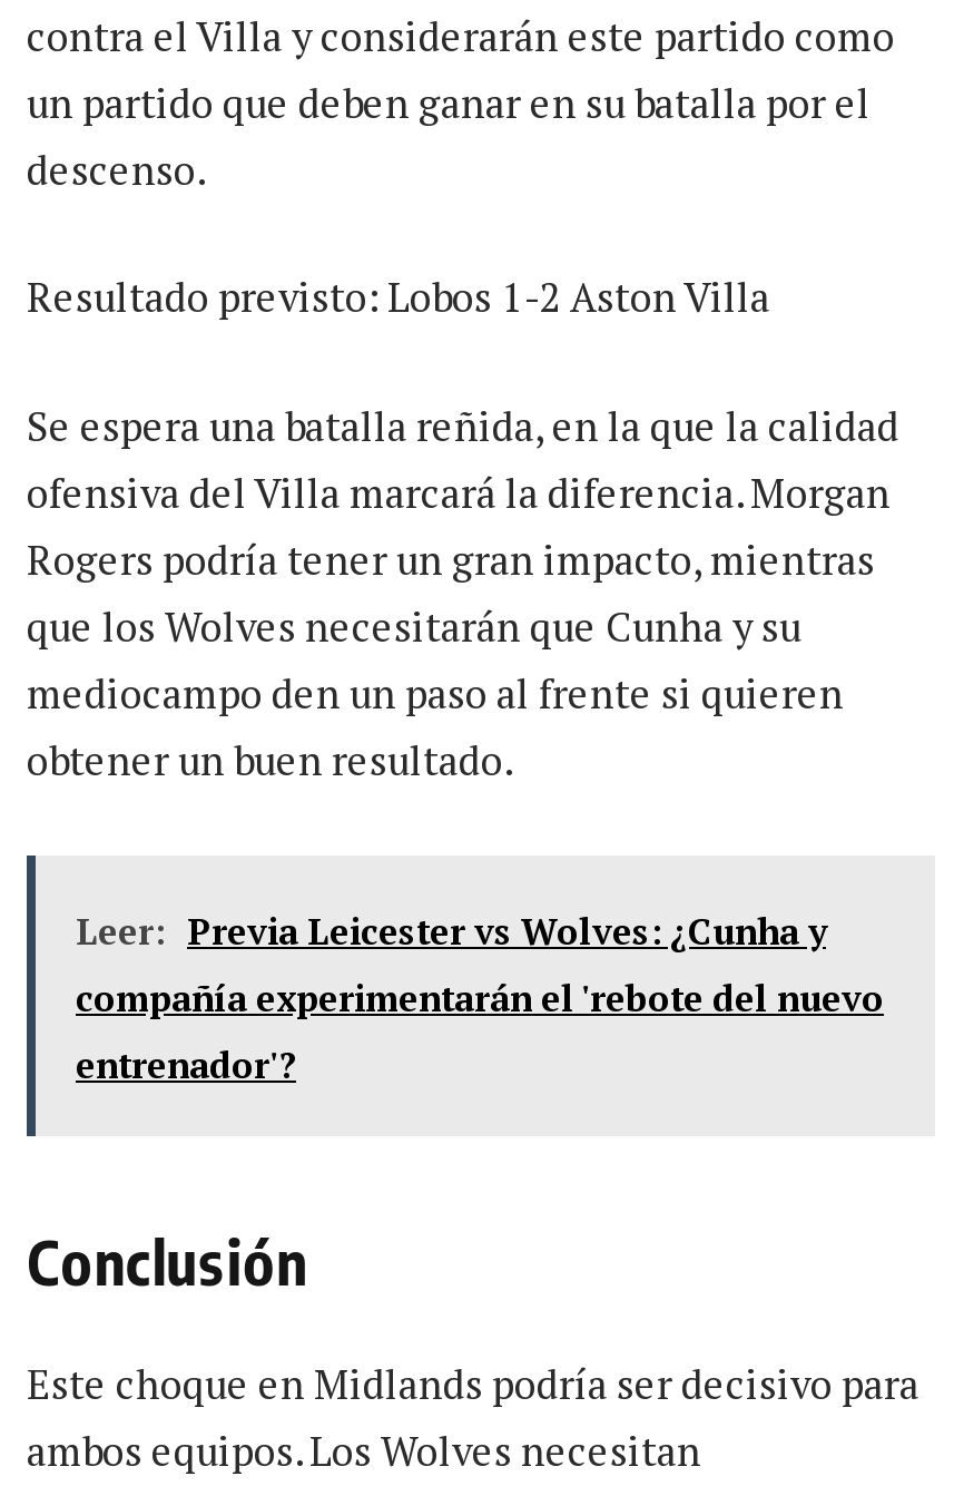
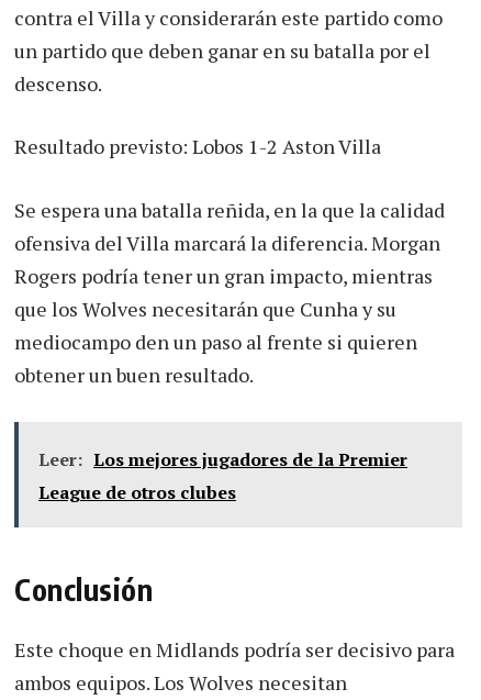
- Leer: Previa Leicester vs Wolves: ¿Cunha y
- compañía experimentarán el 'rebote del nuevo
- entrenador'?
+ Leer: Los mejores jugadores de la Premier
+ League de otros clubes
